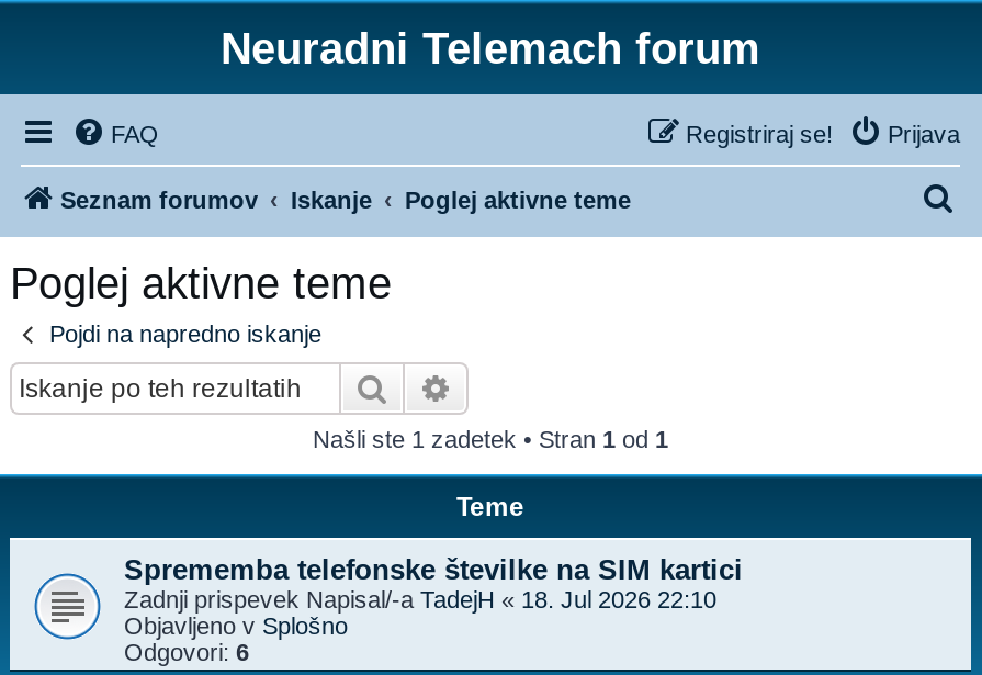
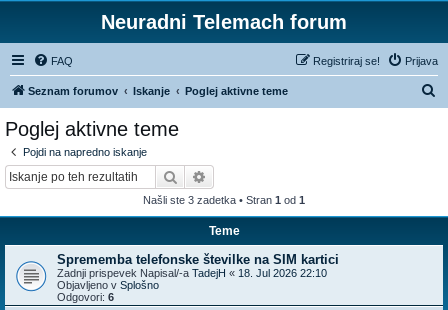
- Našli ste 1 zadetek • Stran 1 od 1
+ Našli ste 3 zadetka • Stran 1 od 1
